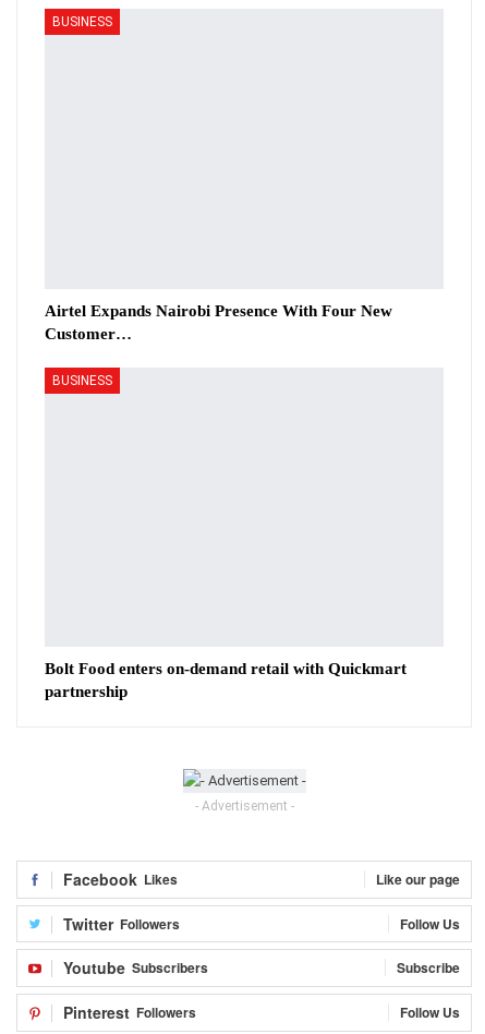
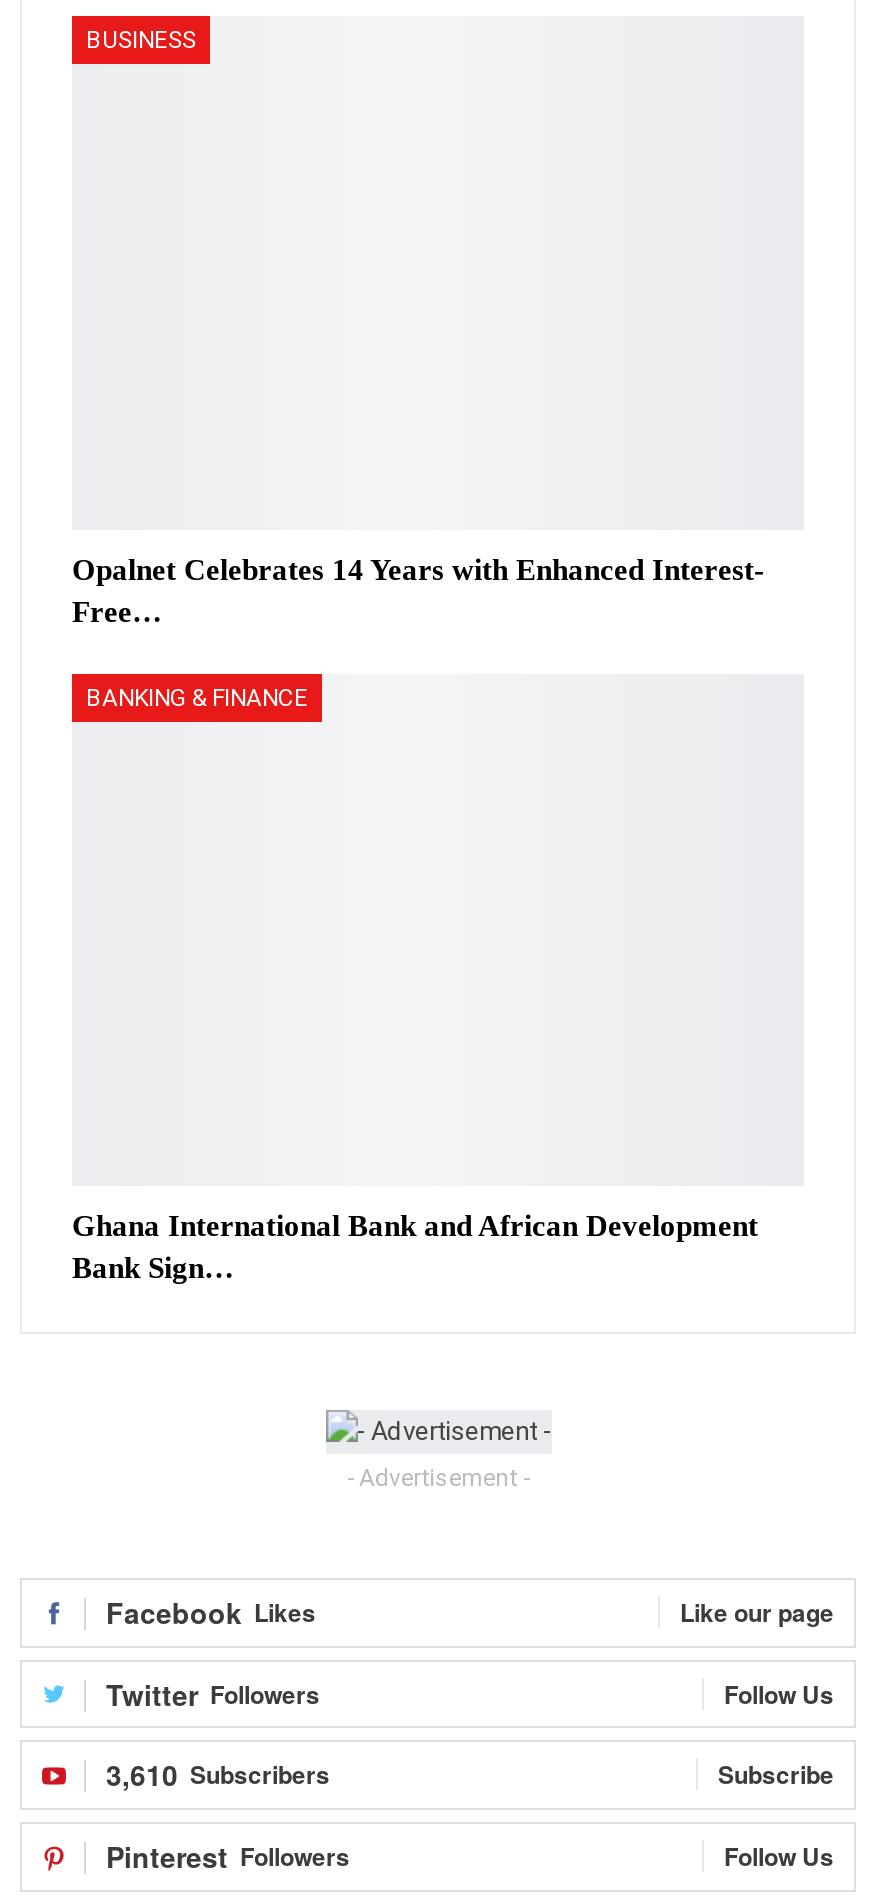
- Airtel Expands Nairobi Presence With Four New
- Customer…
+ Opalnet Celebrates 14 Years with Enhanced Interest-
+ Free…

- BUSINESS
+ BANKING & FINANCE

- Bolt Food enters on-demand retail with Quickmart
- partnership
+ Ghana International Bank and African Development
+ Bank Sign…

- Youtube Subscribers
+ 3,610 Subscribers
